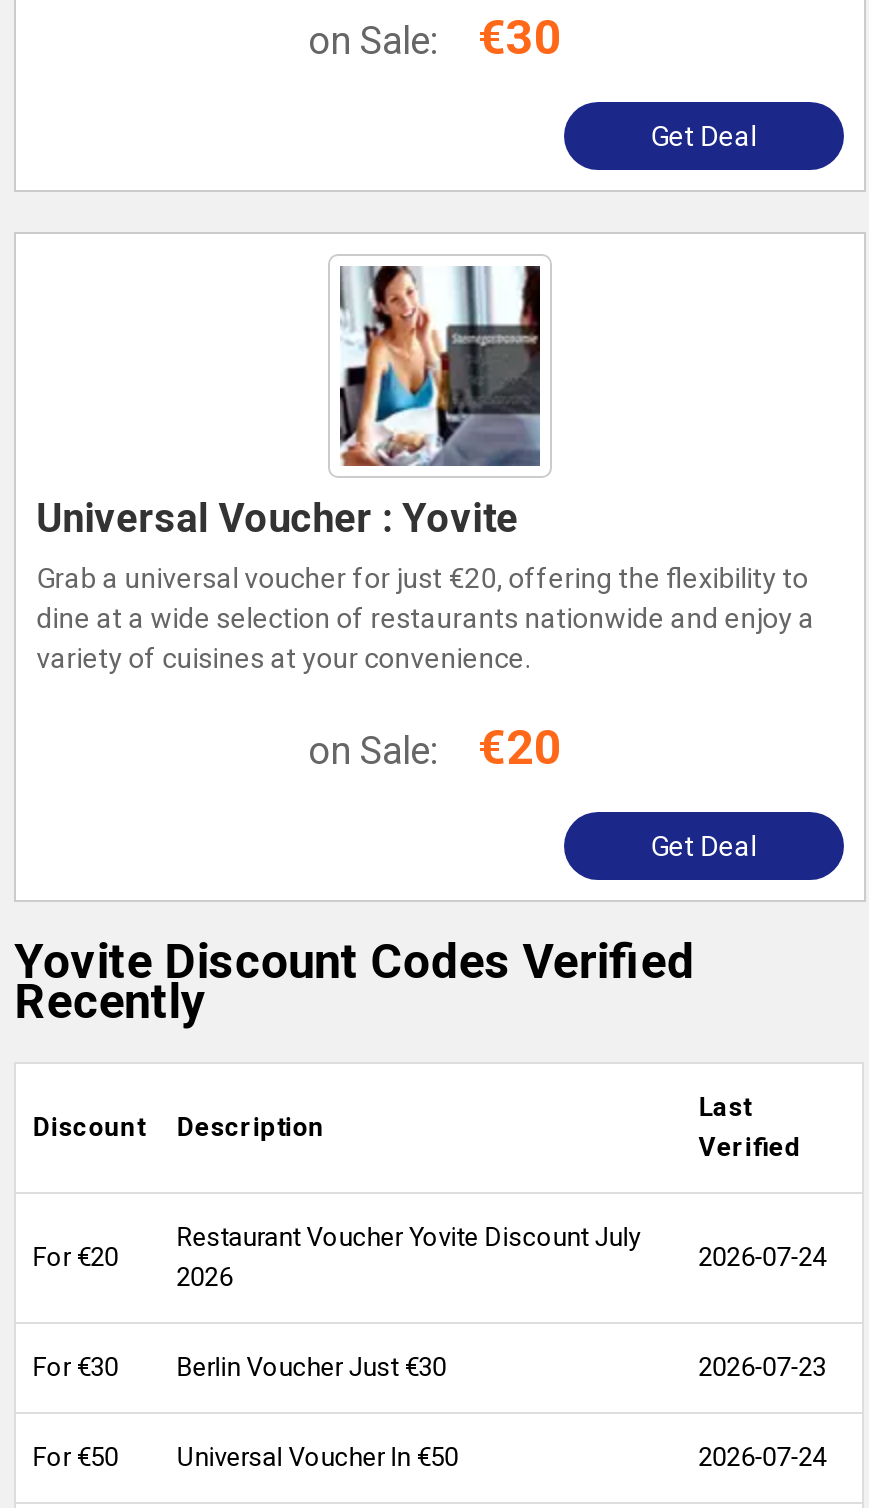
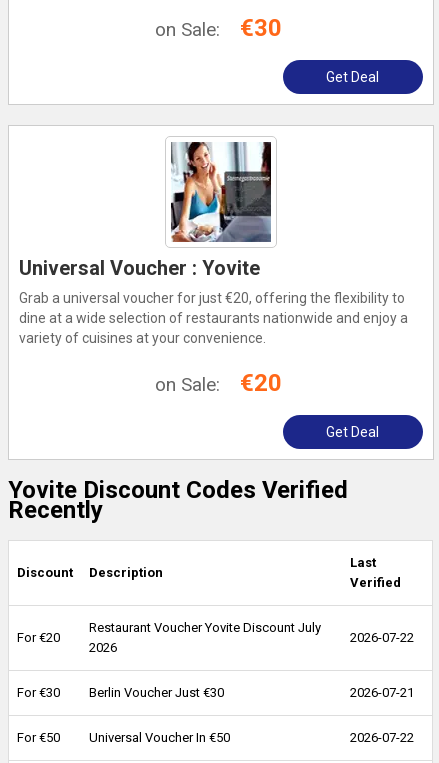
- 2026-07-24
+ 2026-07-22

- 2026-07-23
+ 2026-07-21

- 2026-07-24
+ 2026-07-22
